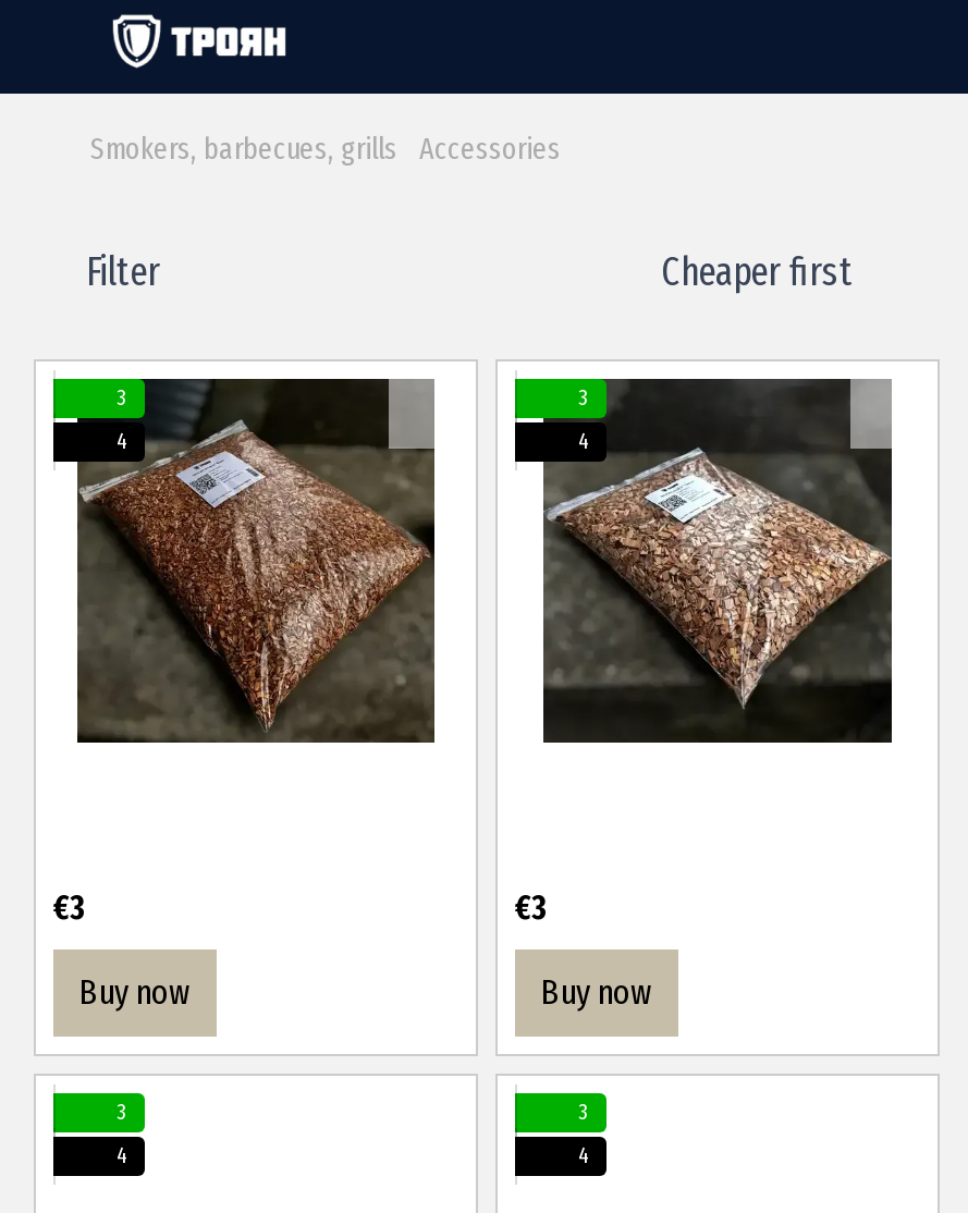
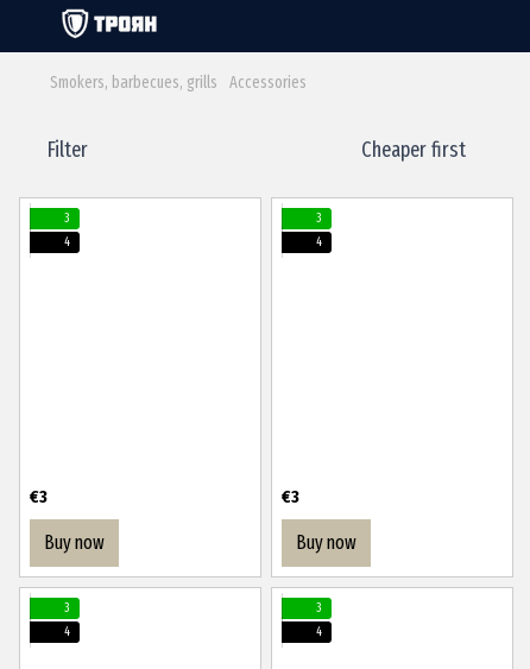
- [image]

- [image]
